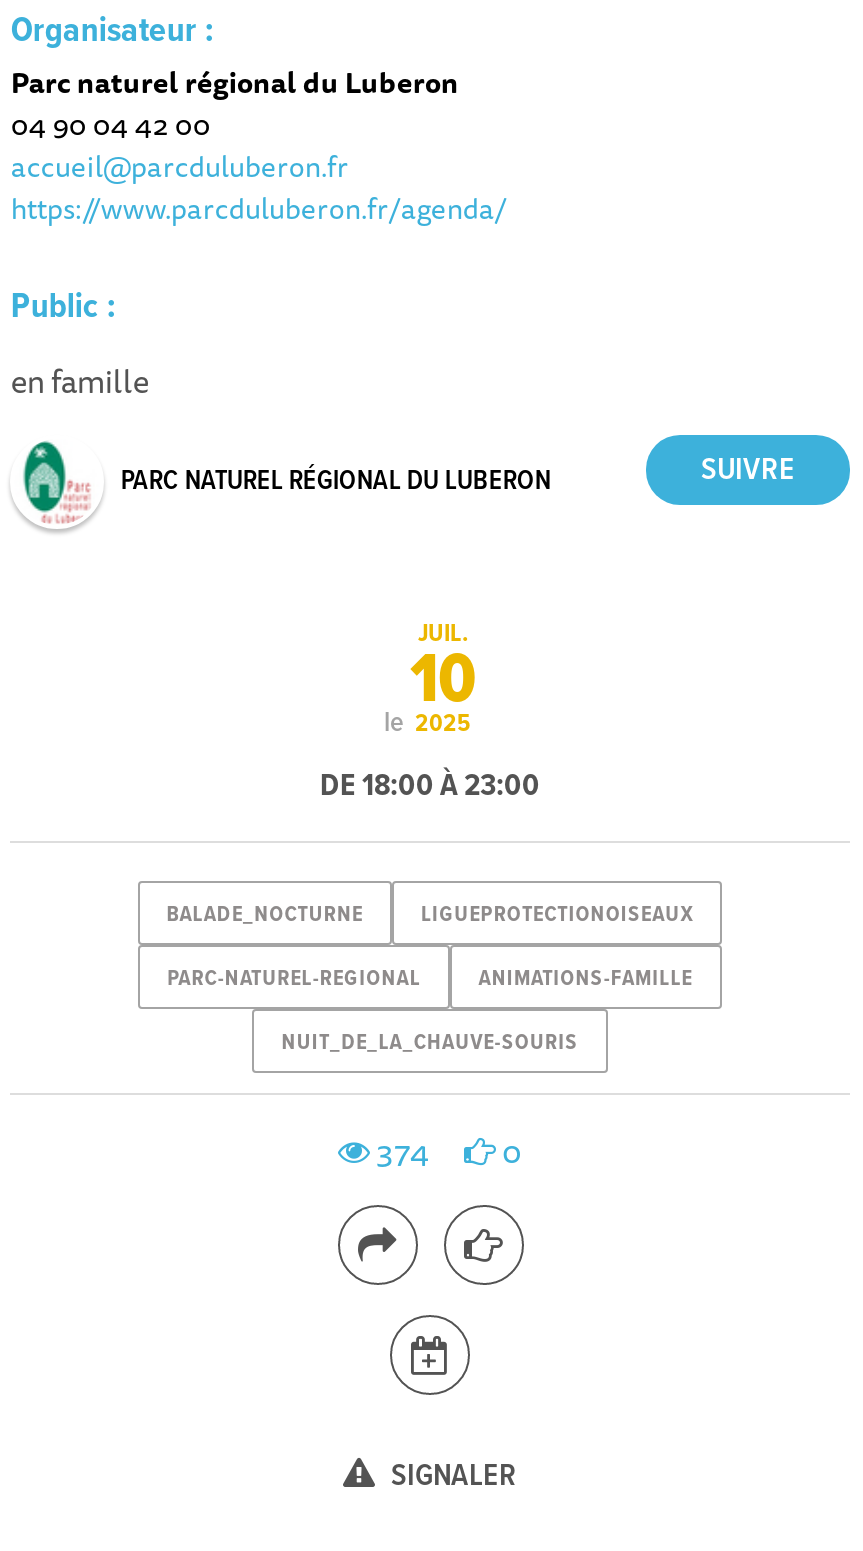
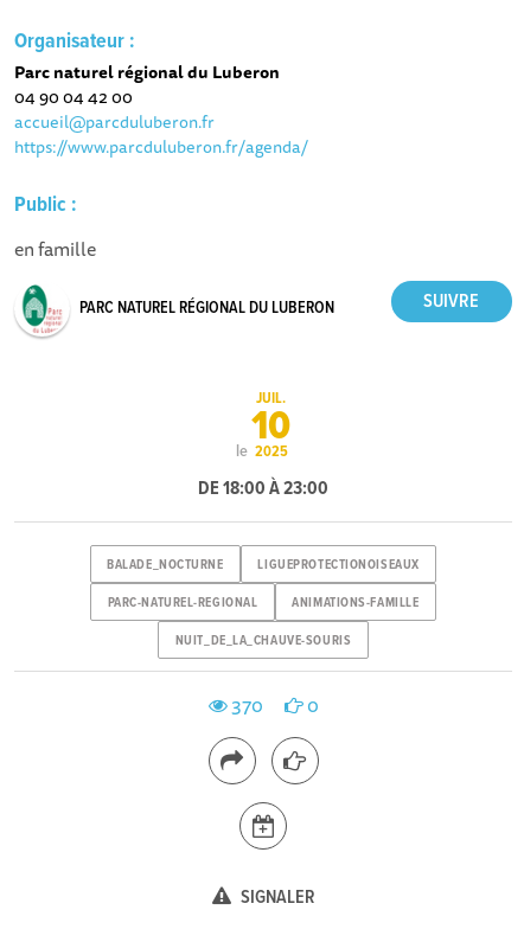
- 374 0
+ 370 0
